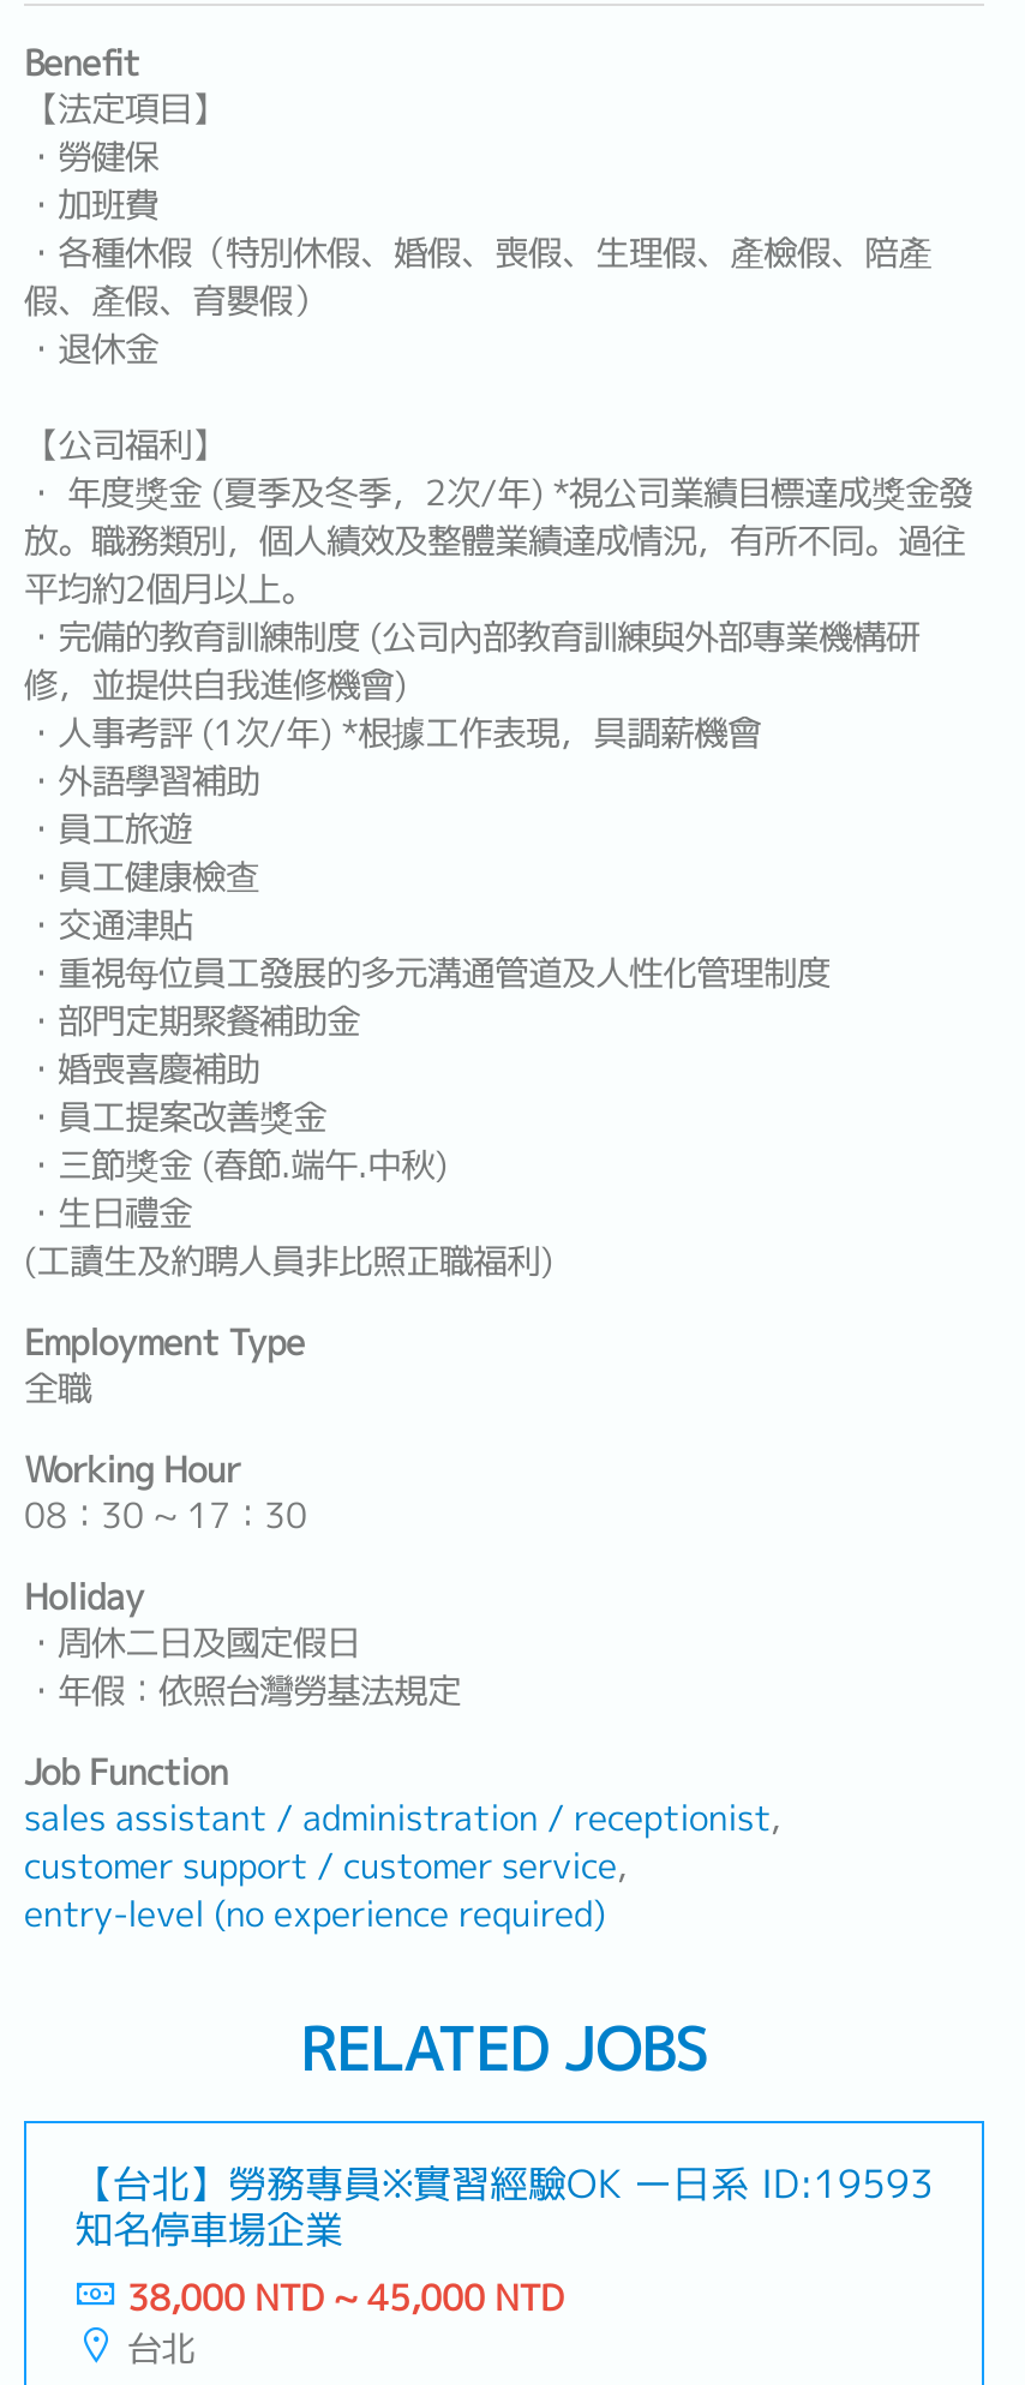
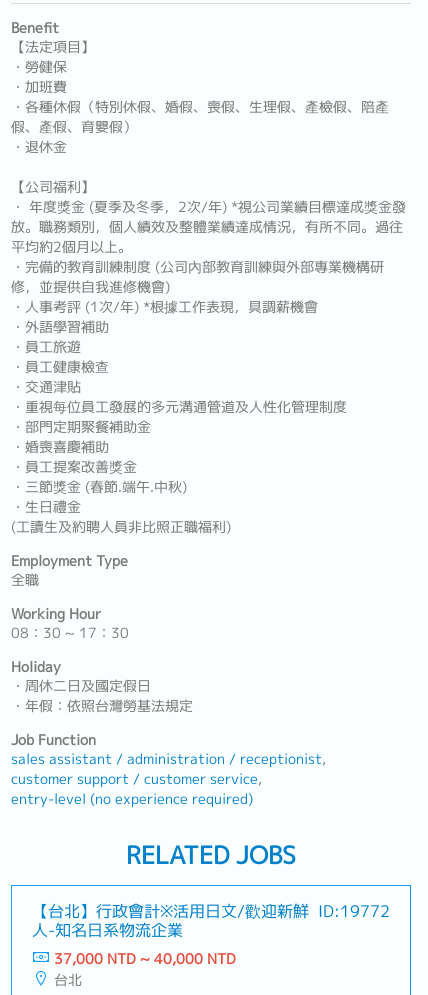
- 【台北】勞務專員※實習經驗OK ー日系
- 知名停車場企業
+ 【台北】行政會計※活用日文/歡迎新鮮
+ 人-知名日系物流企業

- ID:19593
+ ID:19772

- 38,000 NTD ~ 45,000 NTD
+ 37,000 NTD ~ 40,000 NTD
